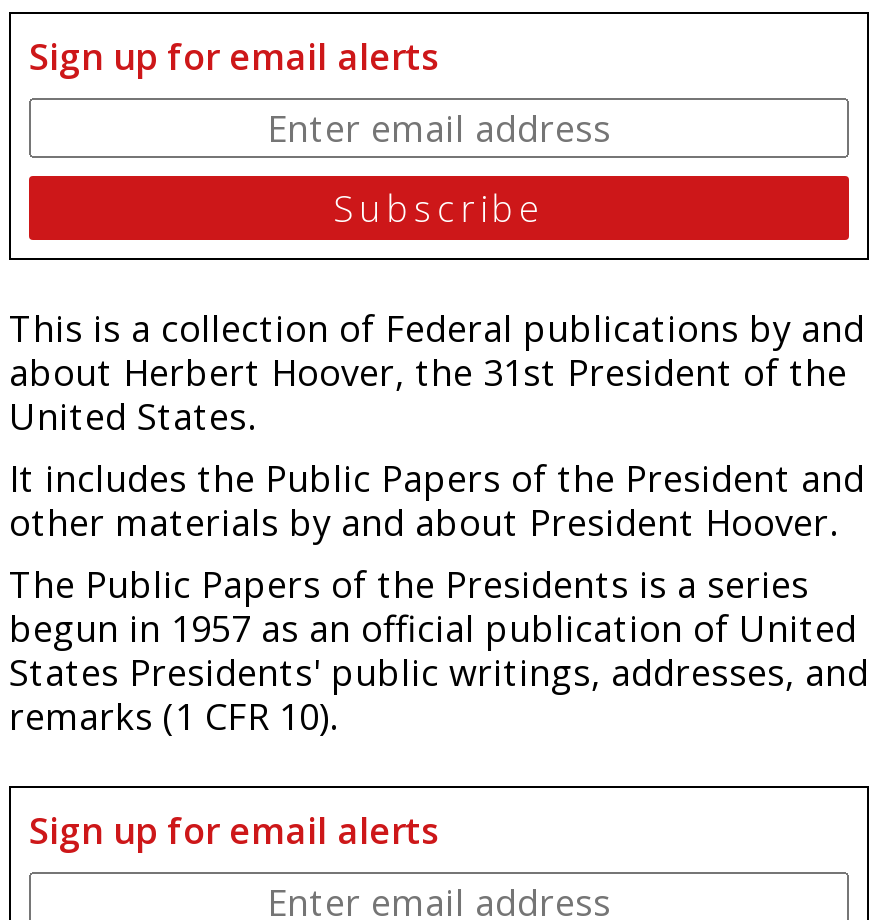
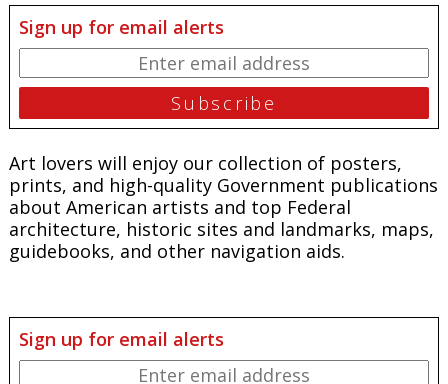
- This is a collection of Federal publications by and
- about Herbert Hoover, the 31st President of the
- United States.
- It includes the Public Papers of the President and
- other materials by and about President Hoover.
- The Public Papers of the Presidents is a series
- begun in 1957 as an official publication of United
- States Presidents' public writings, addresses, and
- remarks (1 CFR 10).
+ Art lovers will enjoy our collection of posters,
+ prints, and high-quality Government publications
+ about American artists and top Federal
+ architecture, historic sites and landmarks, maps,
+ guidebooks, and other navigation aids.
